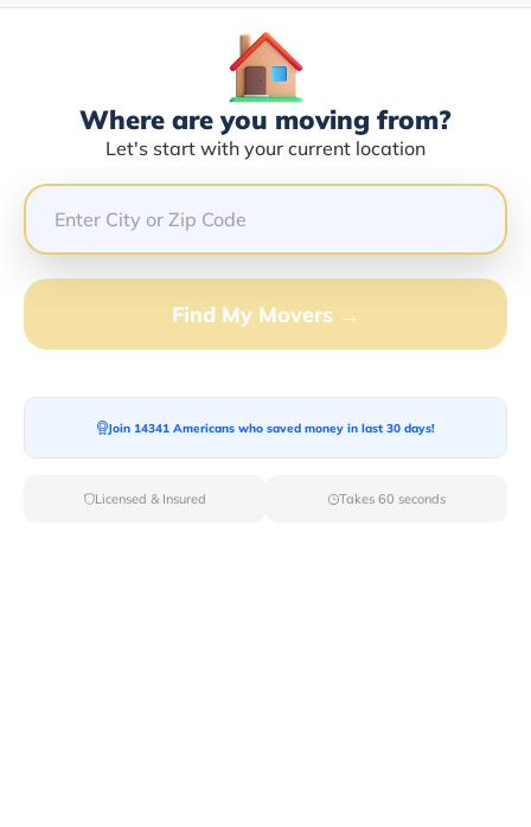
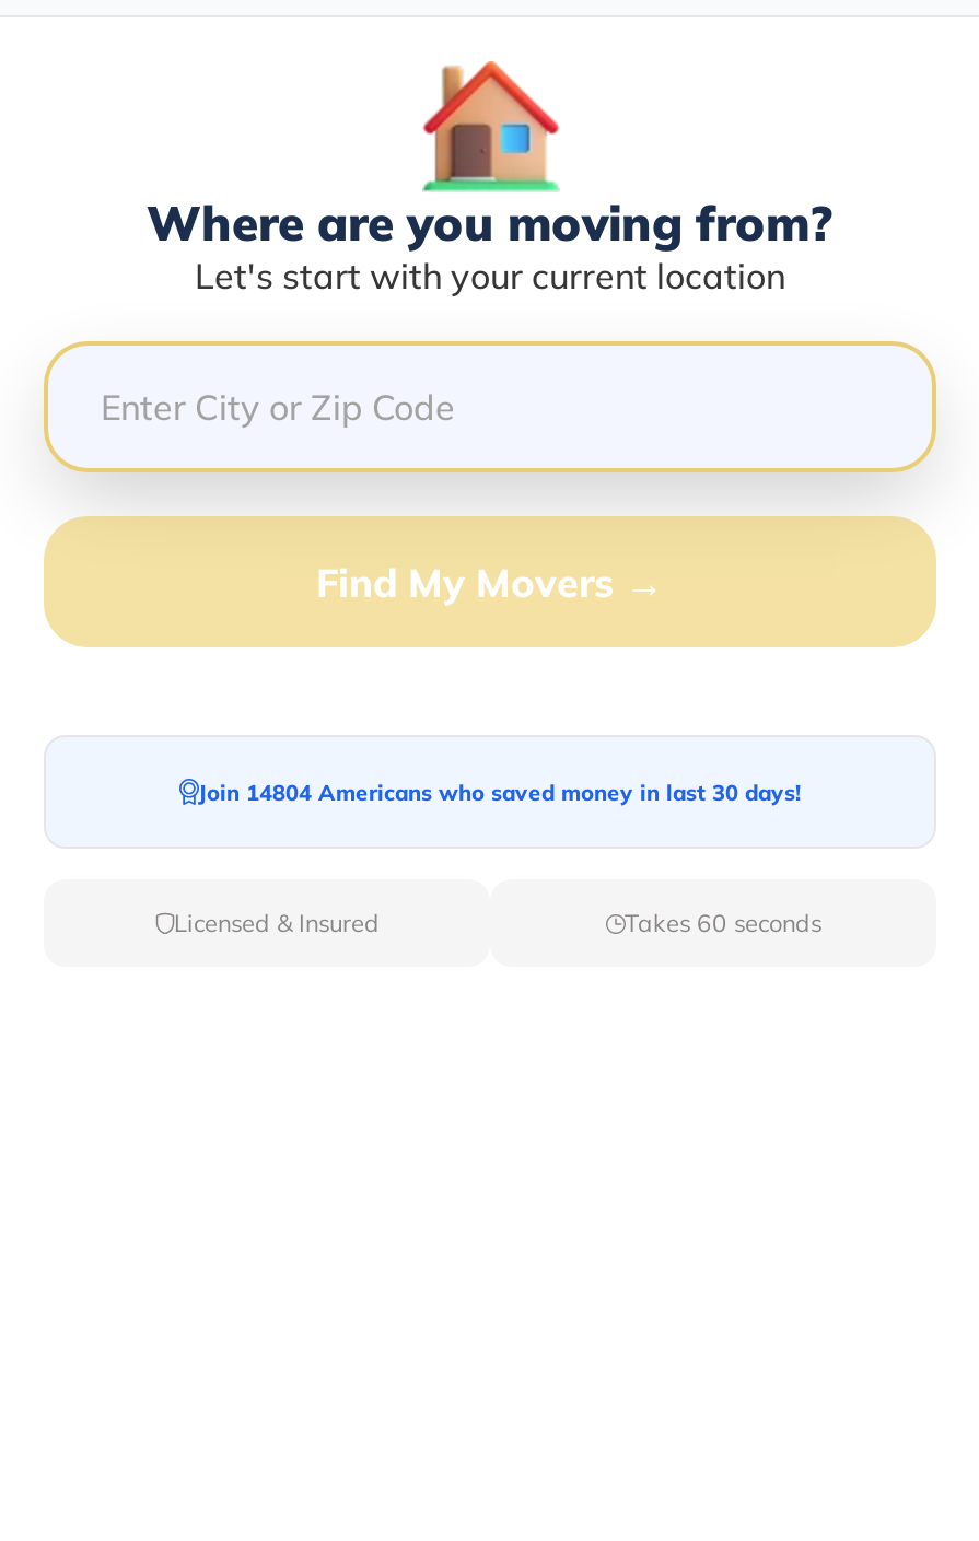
- Join 14341 Americans who saved money in last 30 days!
+ Join 14804 Americans who saved money in last 30 days!
